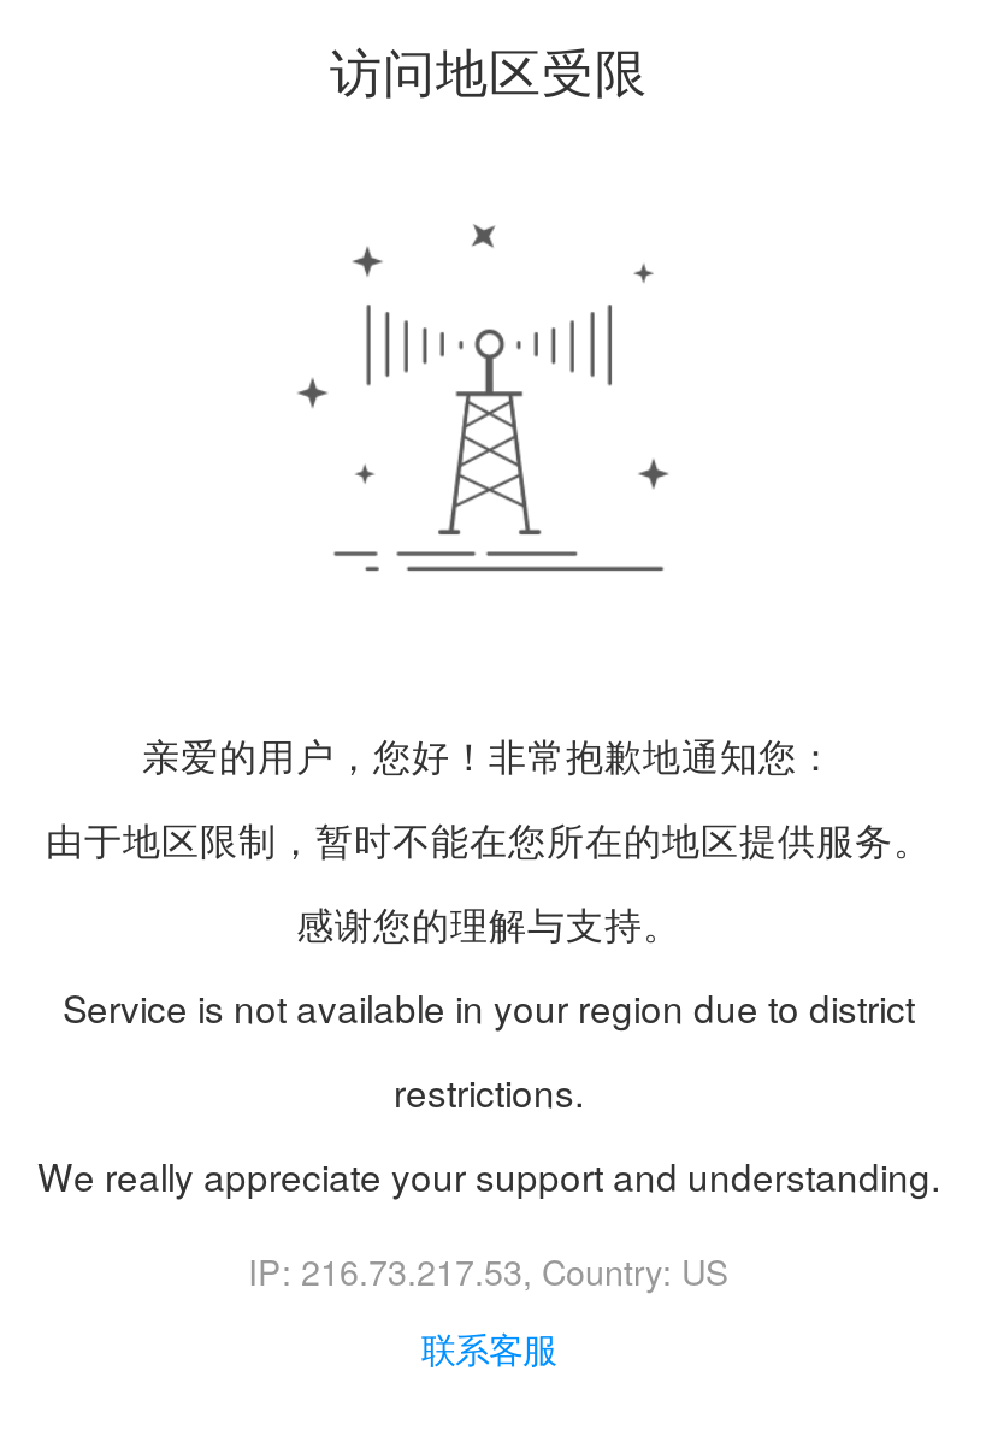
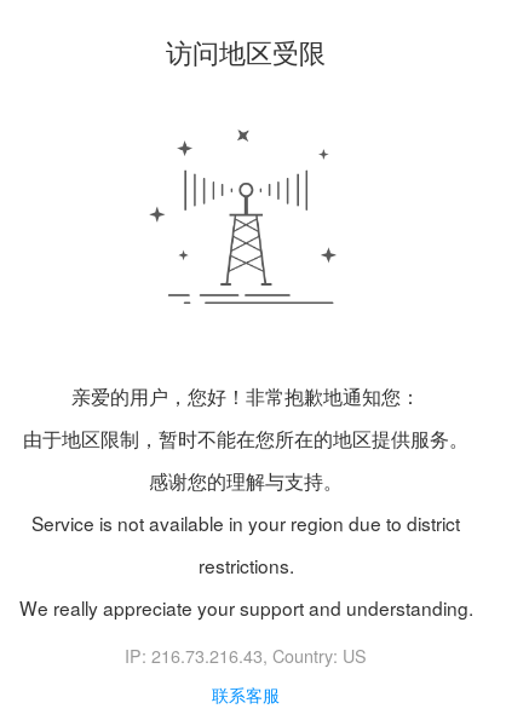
- IP: 216.73.217.53, Country: US
+ IP: 216.73.216.43, Country: US
